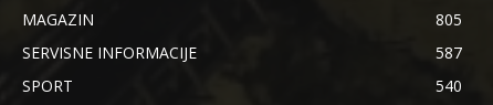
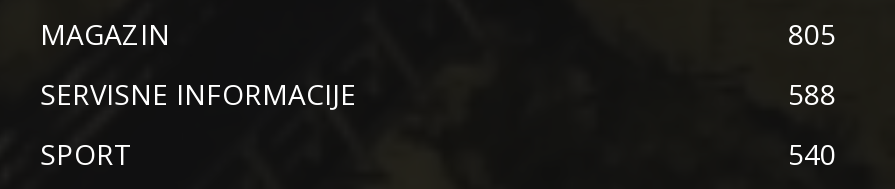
- 587
+ 588
